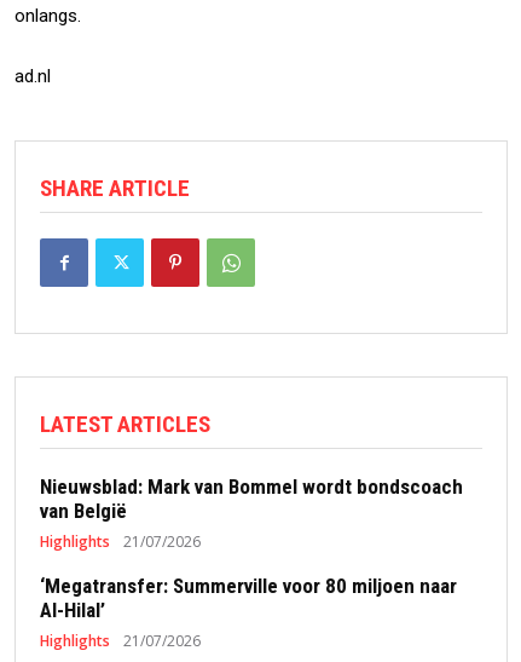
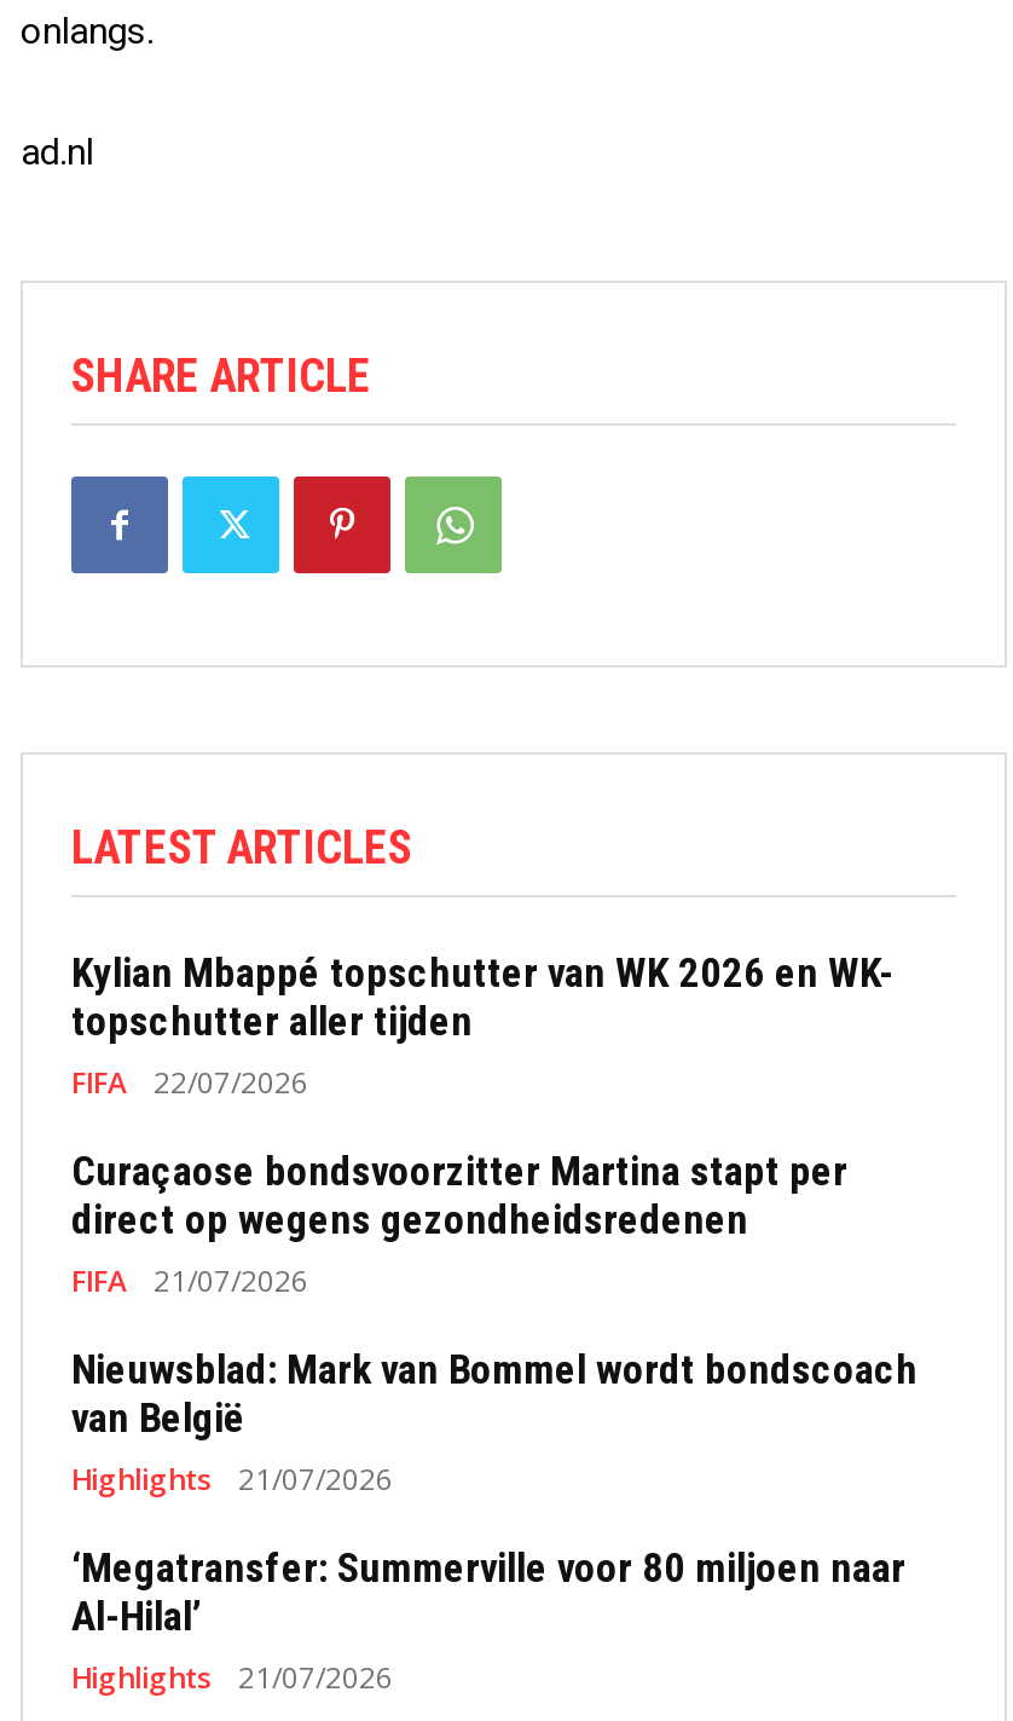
+ Kylian Mbappé topschutter van WK 2026 en WK-
+ topschutter aller tijden
+ FIFA
+ 22/07/2026
+ Curaçaose bondsvoorzitter Martina stapt per
+ direct op wegens gezondheidsredenen
+ FIFA
+ 21/07/2026
